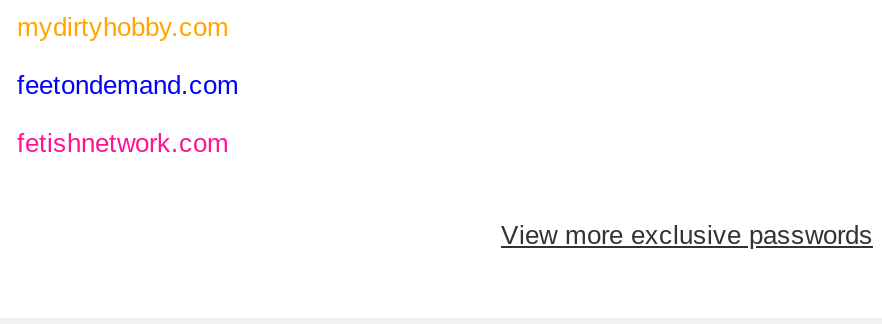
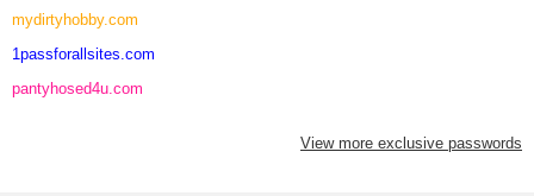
- feetondemand.com
+ 1passforallsites.com

- fetishnetwork.com
+ pantyhosed4u.com
